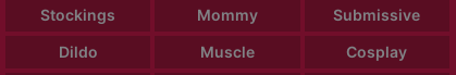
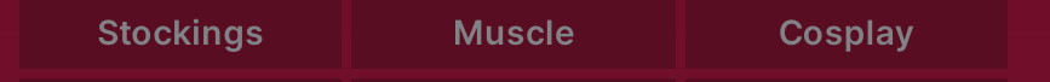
- Mommy
- Submissive
- Dildo
